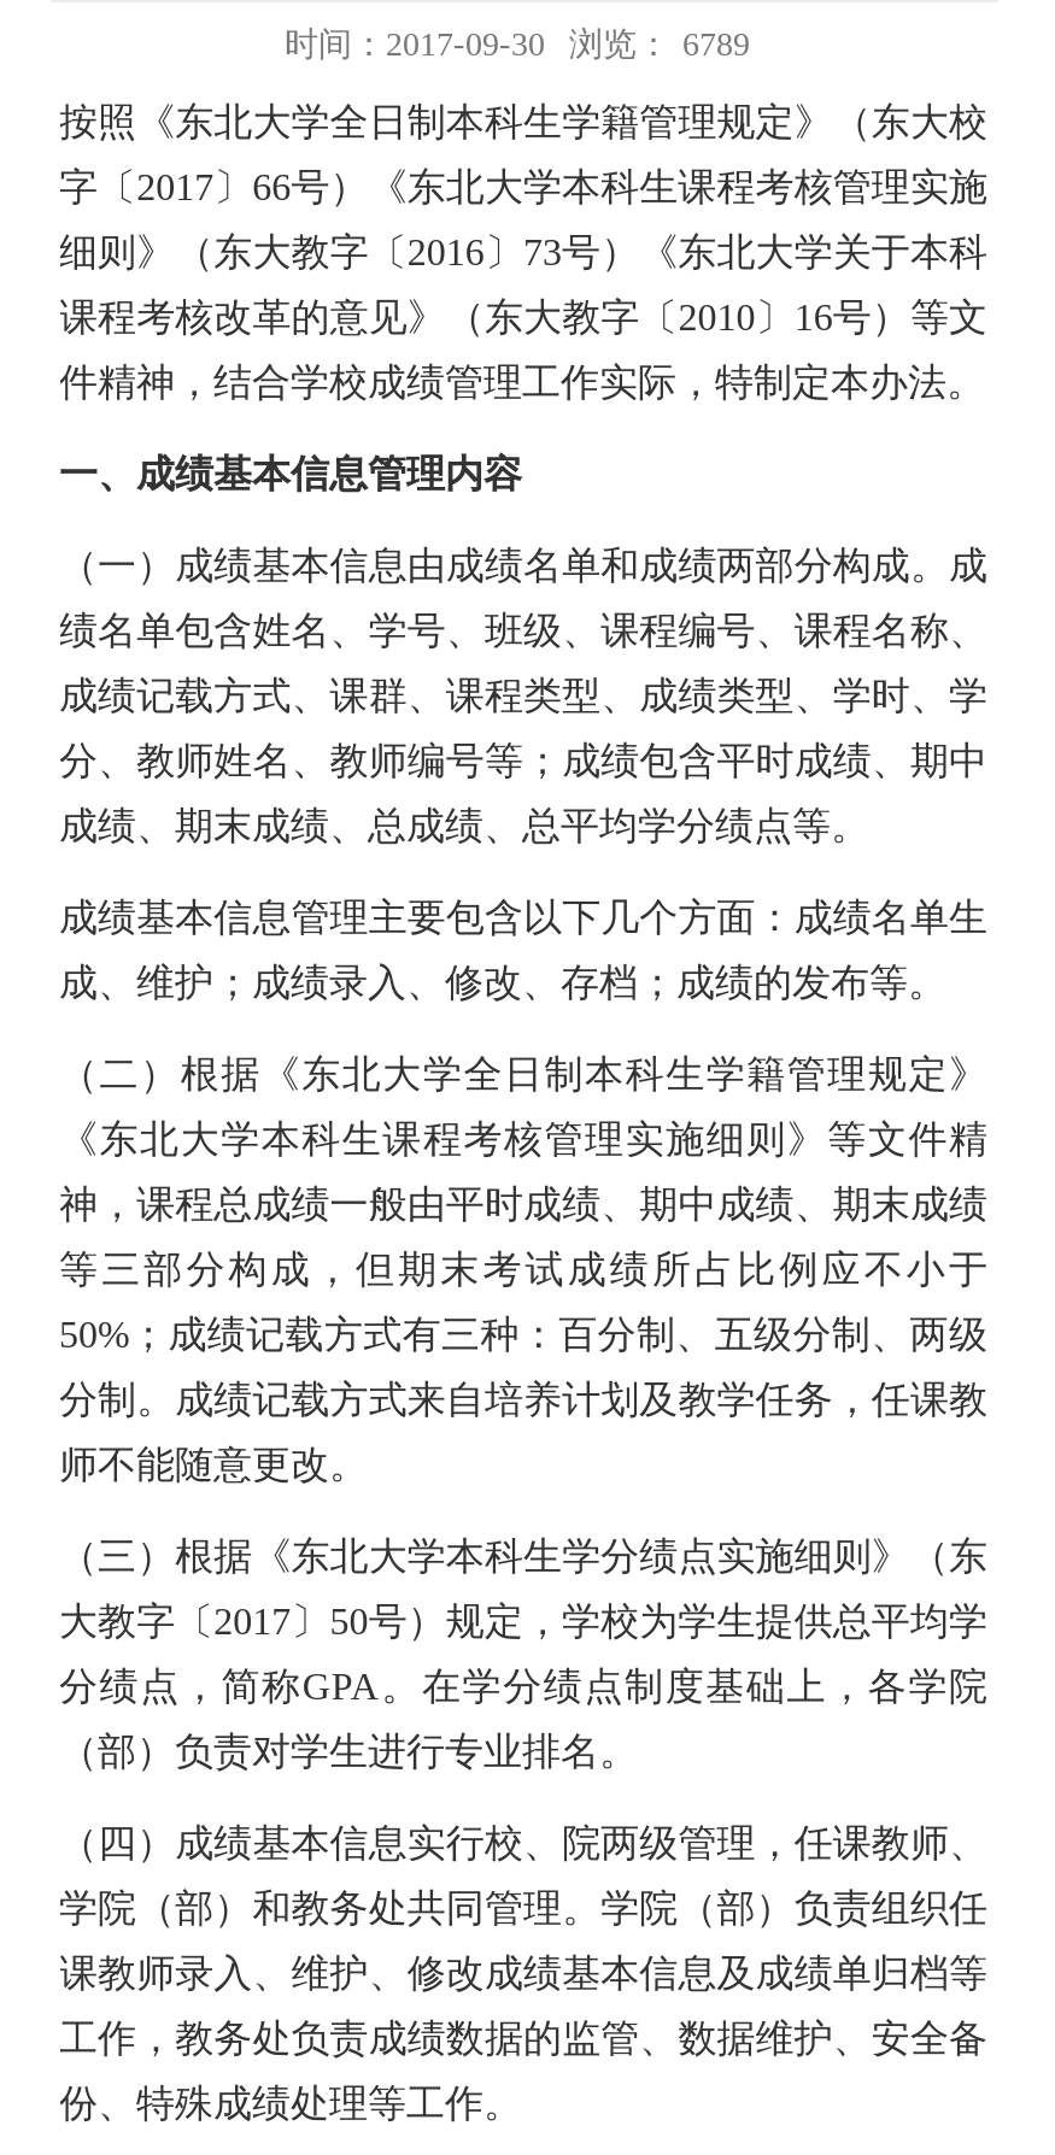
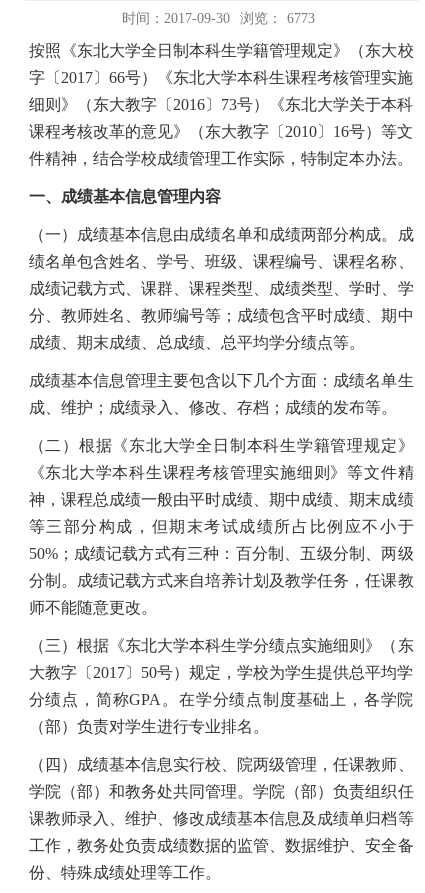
- 时间：2017-09-30 浏览： 6789
+ 时间：2017-09-30 浏览： 6773
